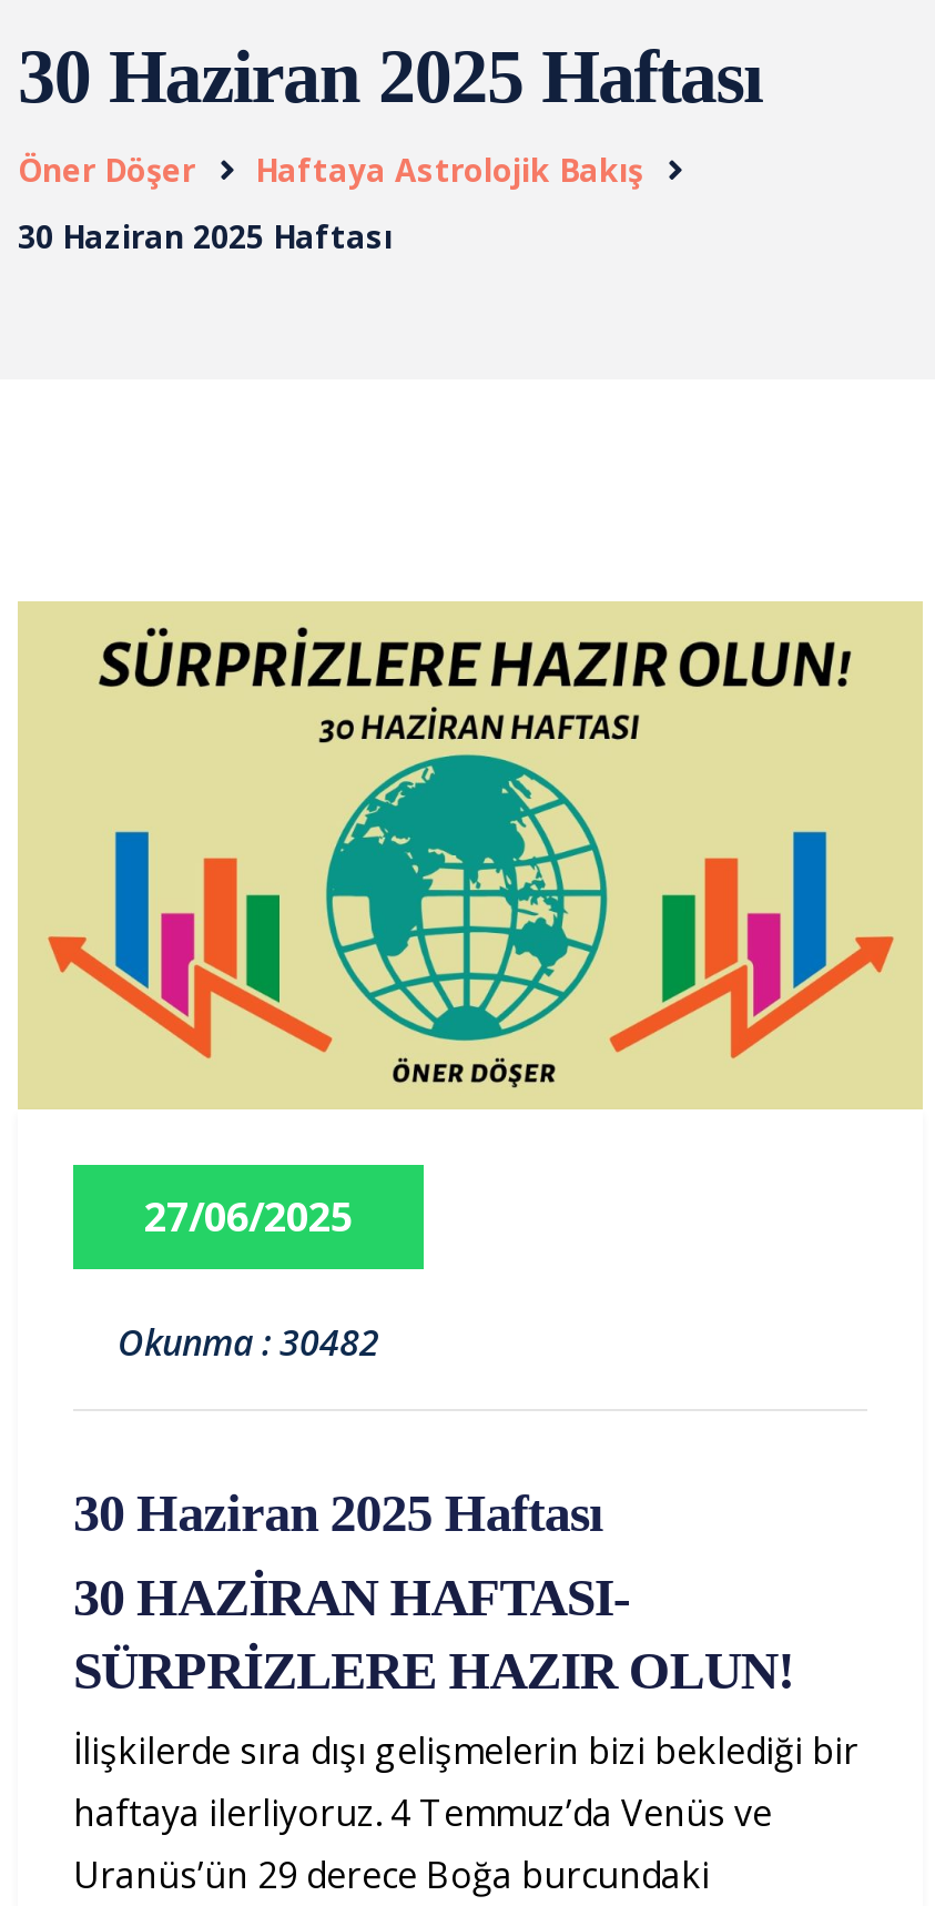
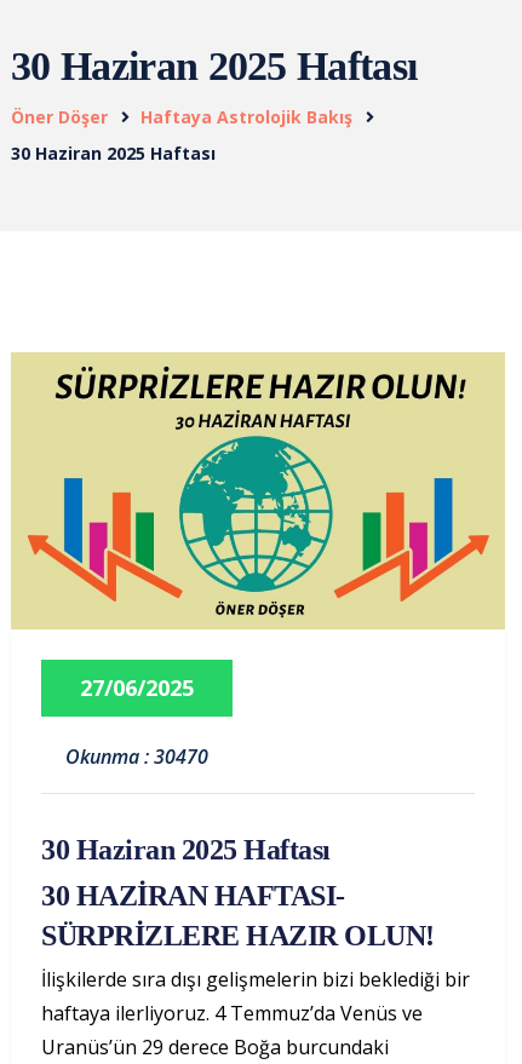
- Okunma : 30482
+ Okunma : 30470
